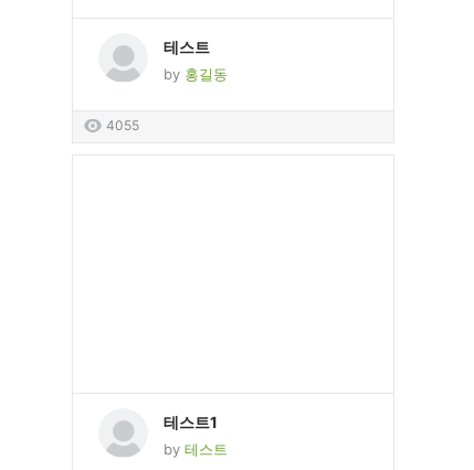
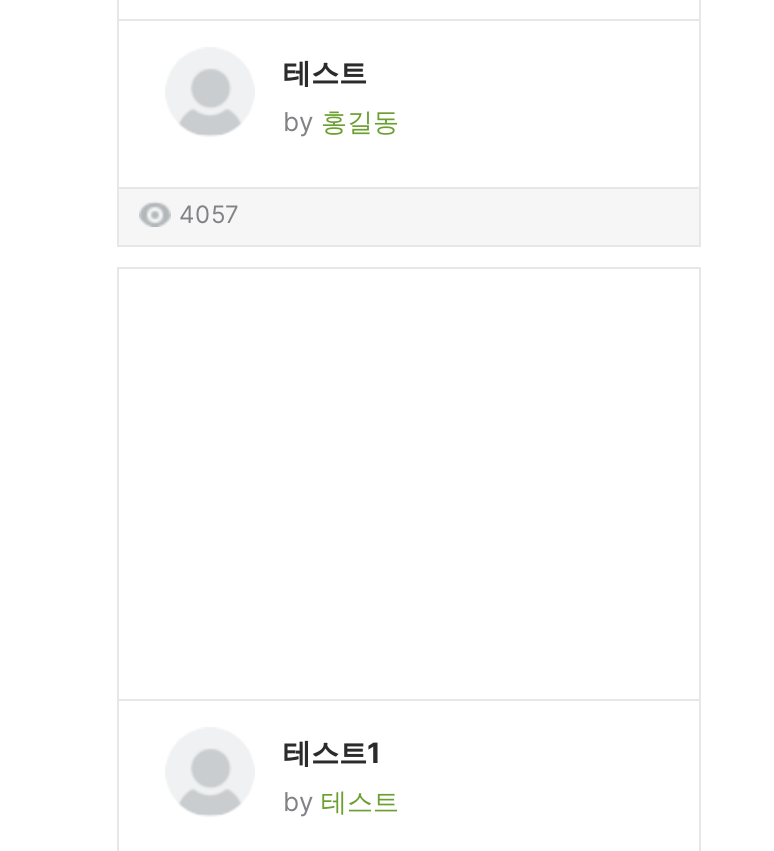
- 4055
+ 4057
